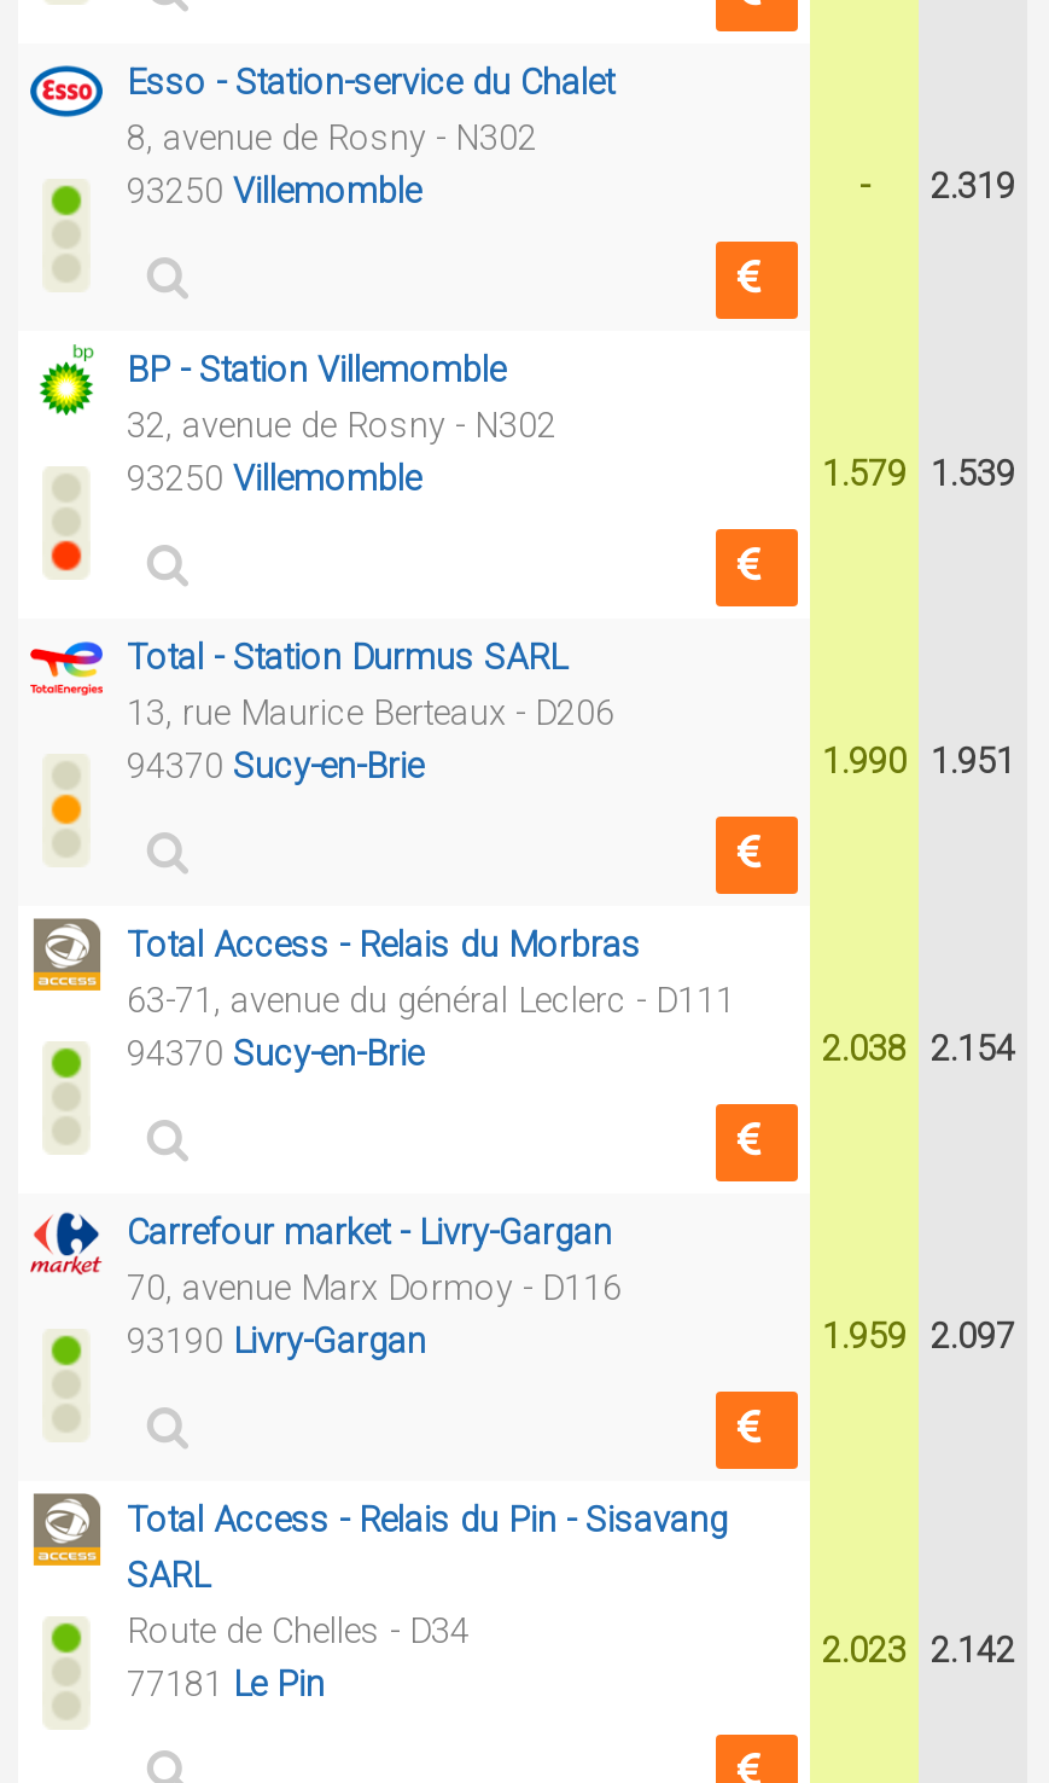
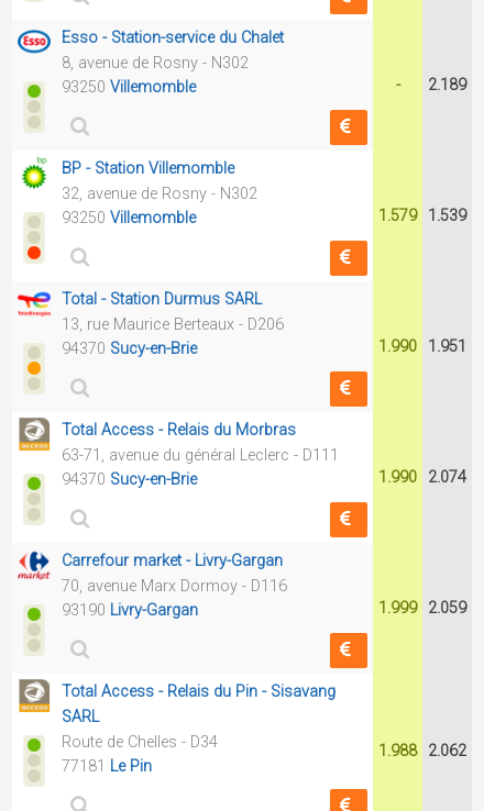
- 2.319
+ 2.189

- 2.038 2.154
+ 1.990 2.074

- 1.959 2.097
+ 1.999 2.059

- 2.023 2.142
+ 1.988 2.062
